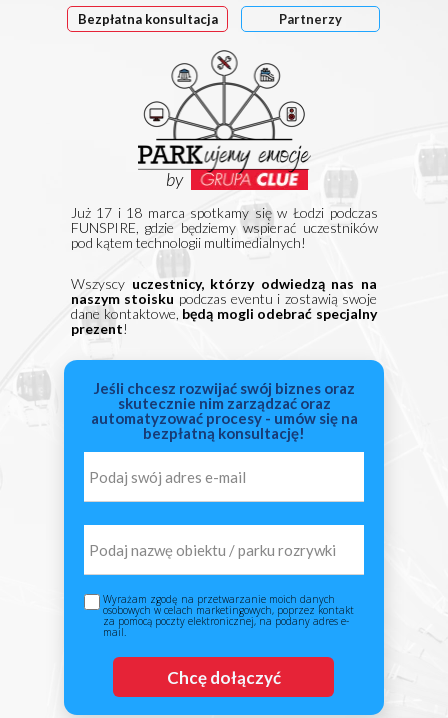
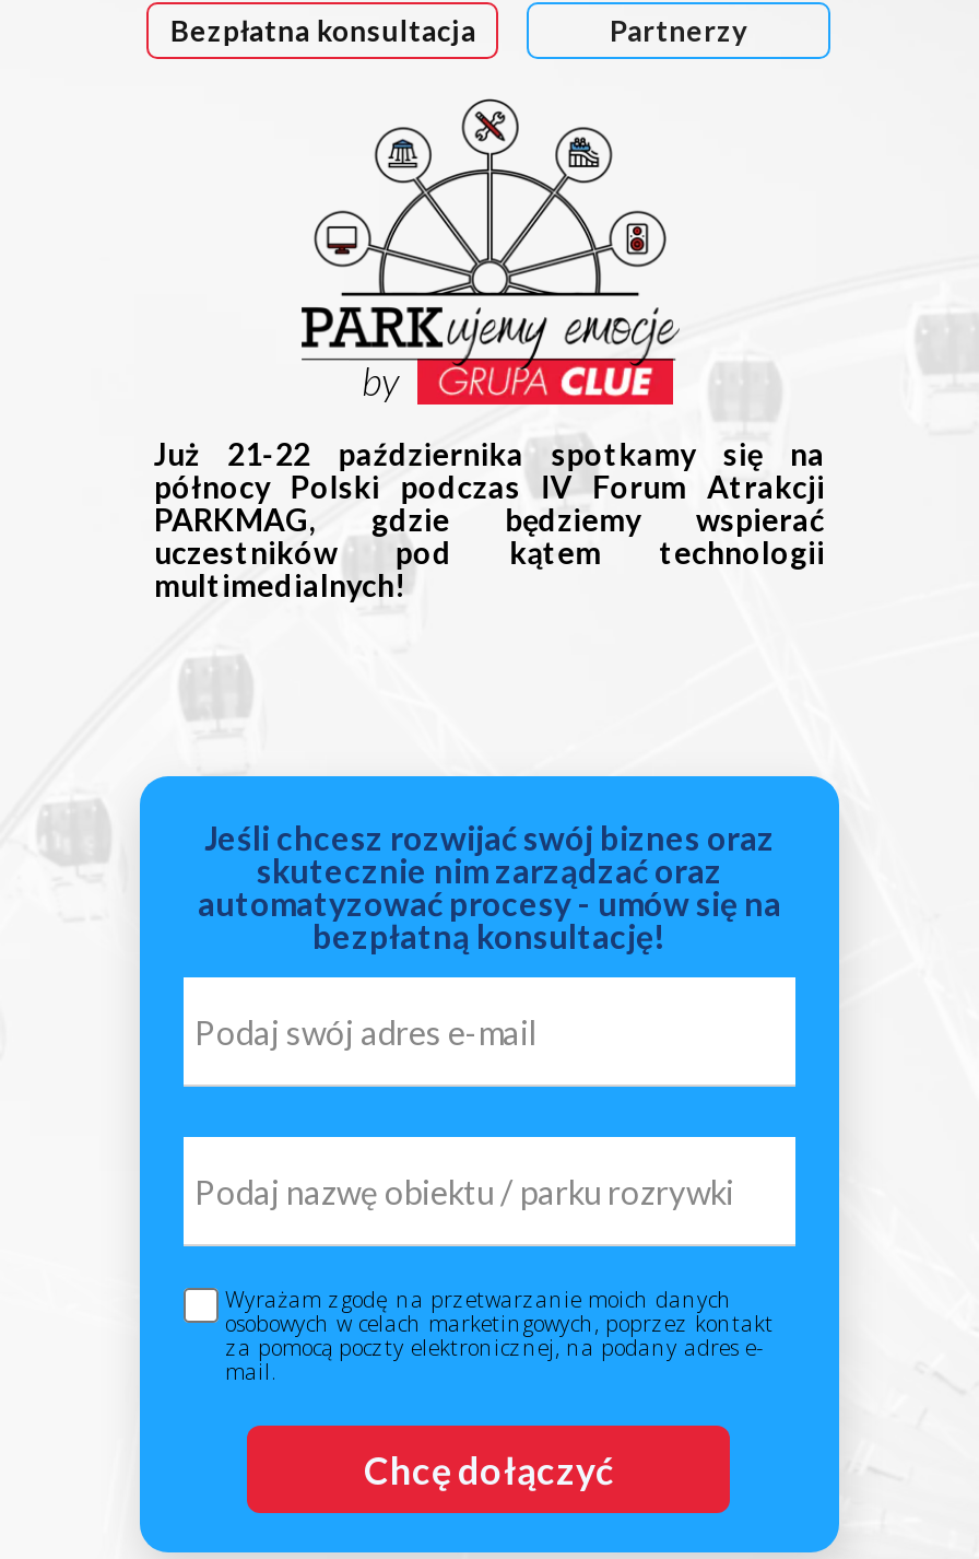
- Już 17 i 18 marca spotkamy się w Łodzi podczas
- FUNSPIRE, gdzie będziemy wspierać uczestników
- pod kątem technologii multimedialnych!
- Wszyscy uczestnicy, którzy odwiedzą nas na
- naszym stoisku podczas eventu i zostawią swoje
- dane kontaktowe,będą mogli odebrać specjalny
- prezent!
+ Już 21-22 października spotkamy się na
+ północy Polski podczas IV Forum Atrakcji
+ PARKMAG, gdzie będziemy wspierać
+ uczestników pod kątem technologii
+ multimedialnych!
